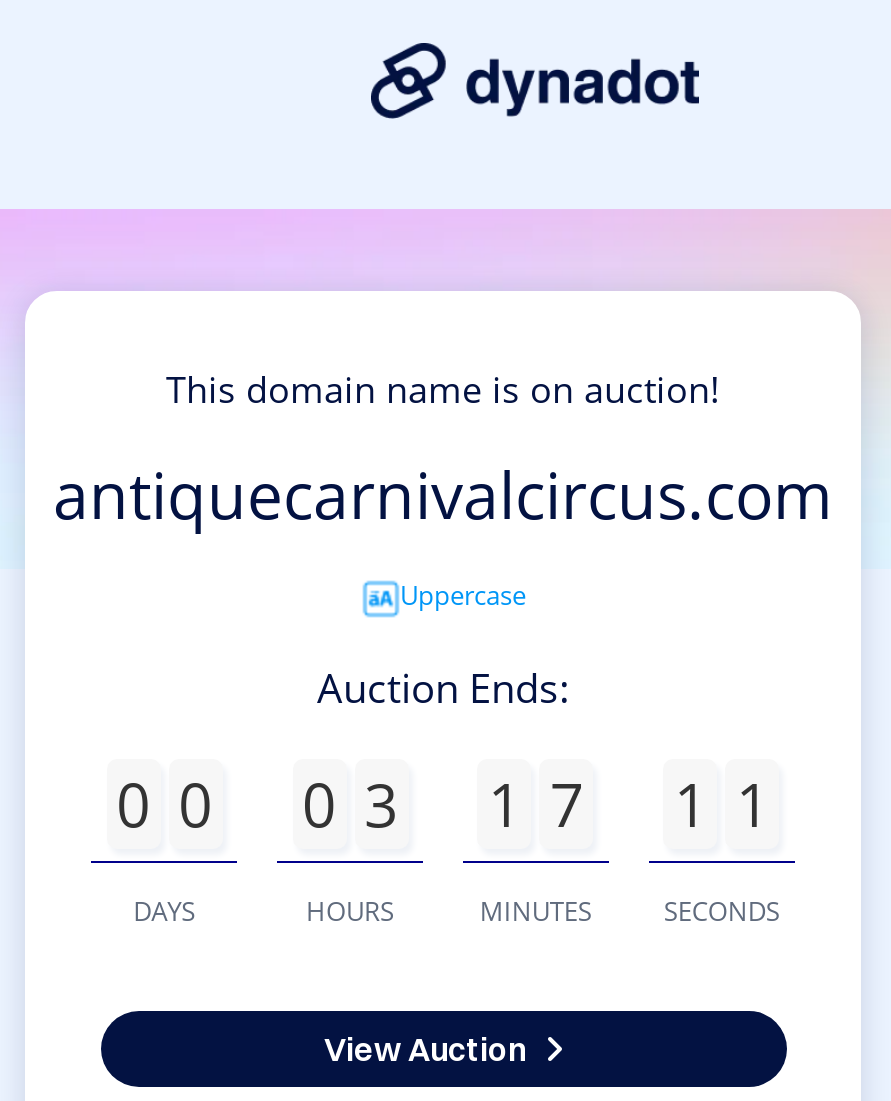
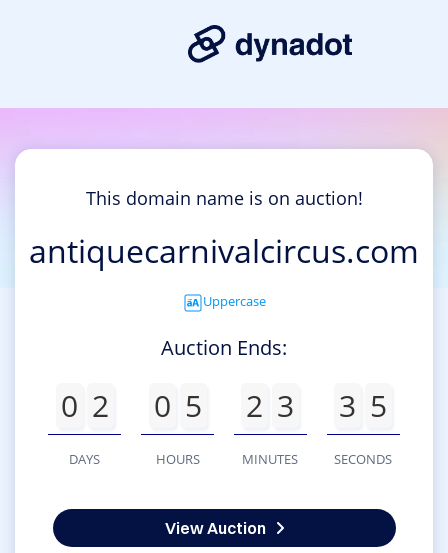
- 0 0
+ 0 2

- 0 3
+ 0 5

- 1 7
+ 2 3

- 1 1
+ 3 5
